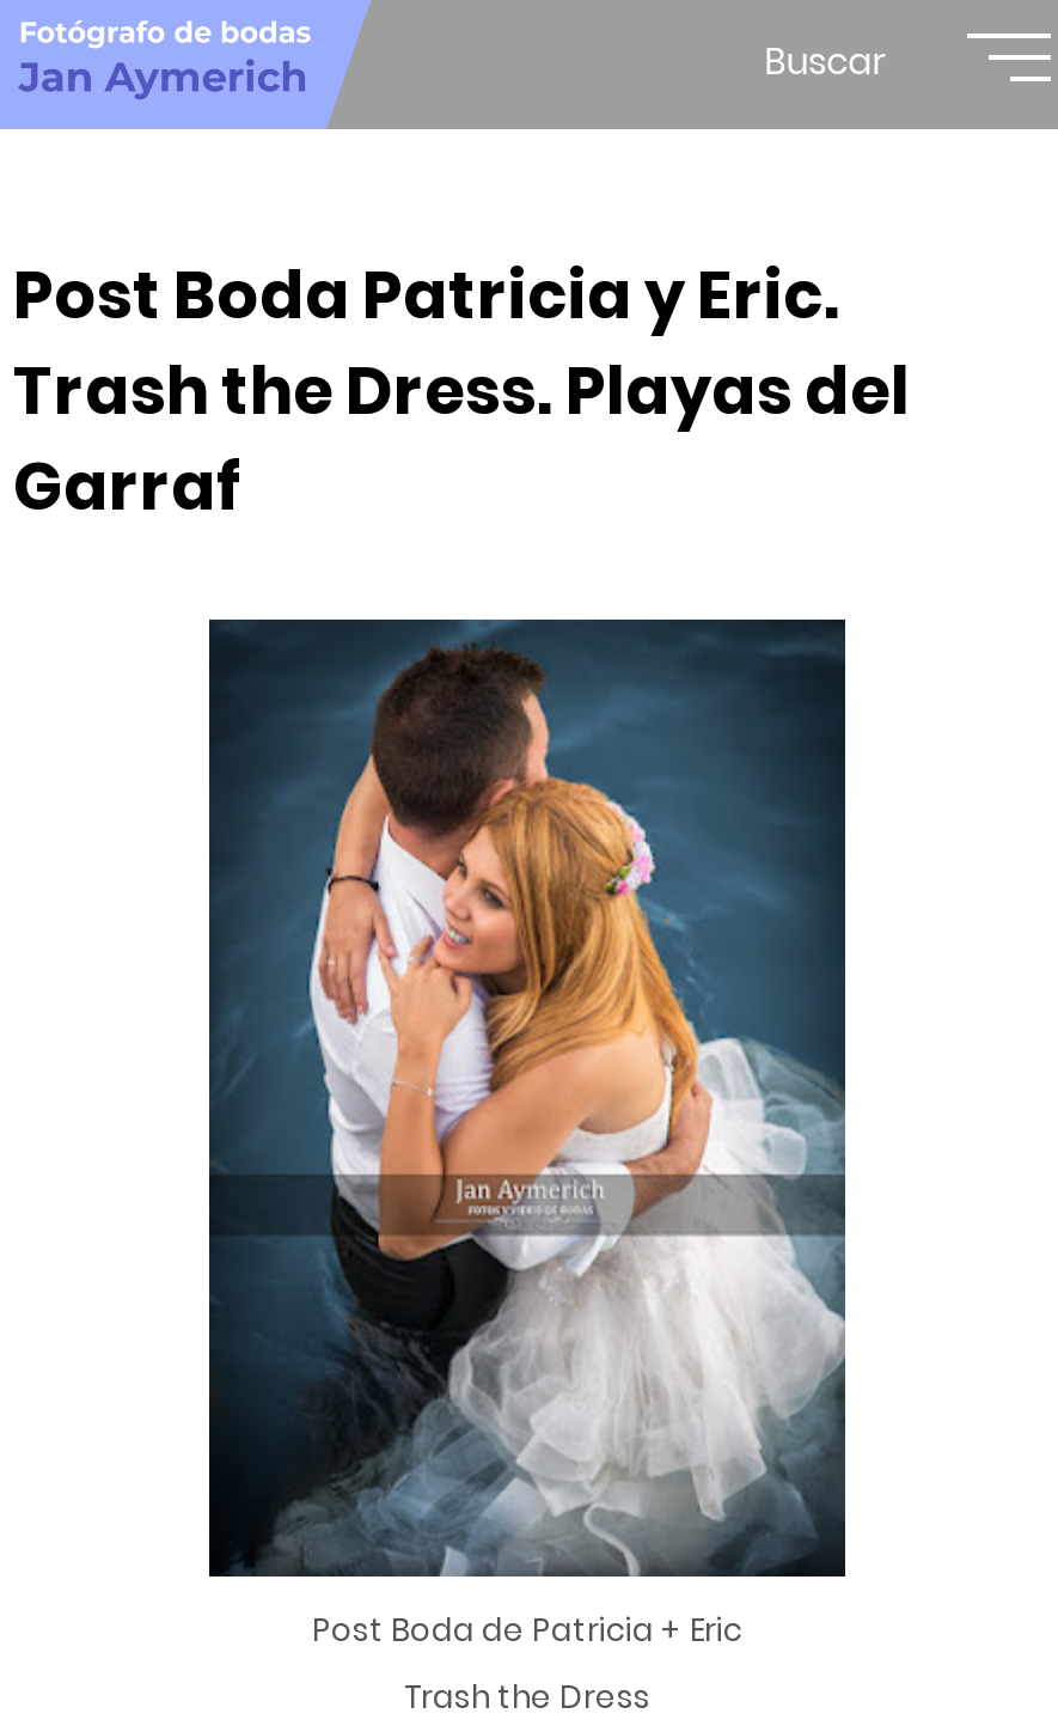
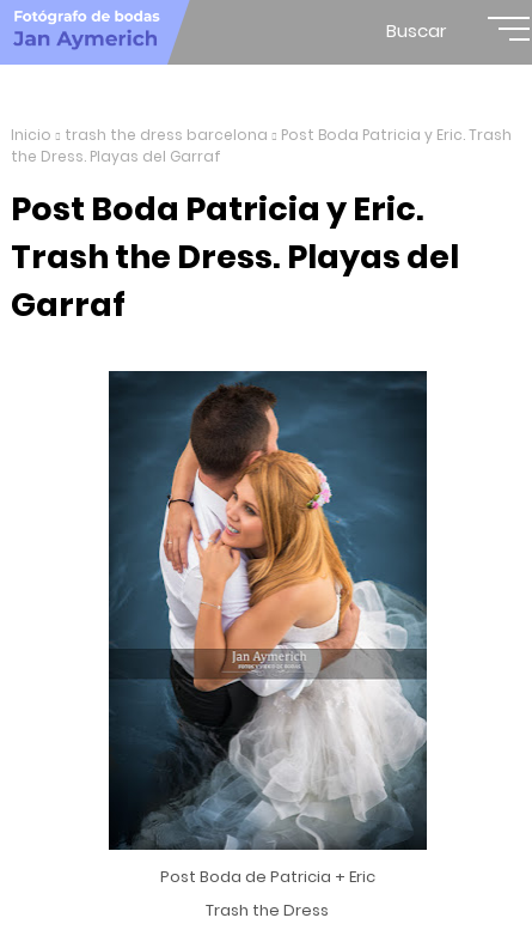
+ Inicio
+ trash the dress barcelona
+ Post Boda Patricia y Eric. Trash
+ the Dress. Playas del Garraf
